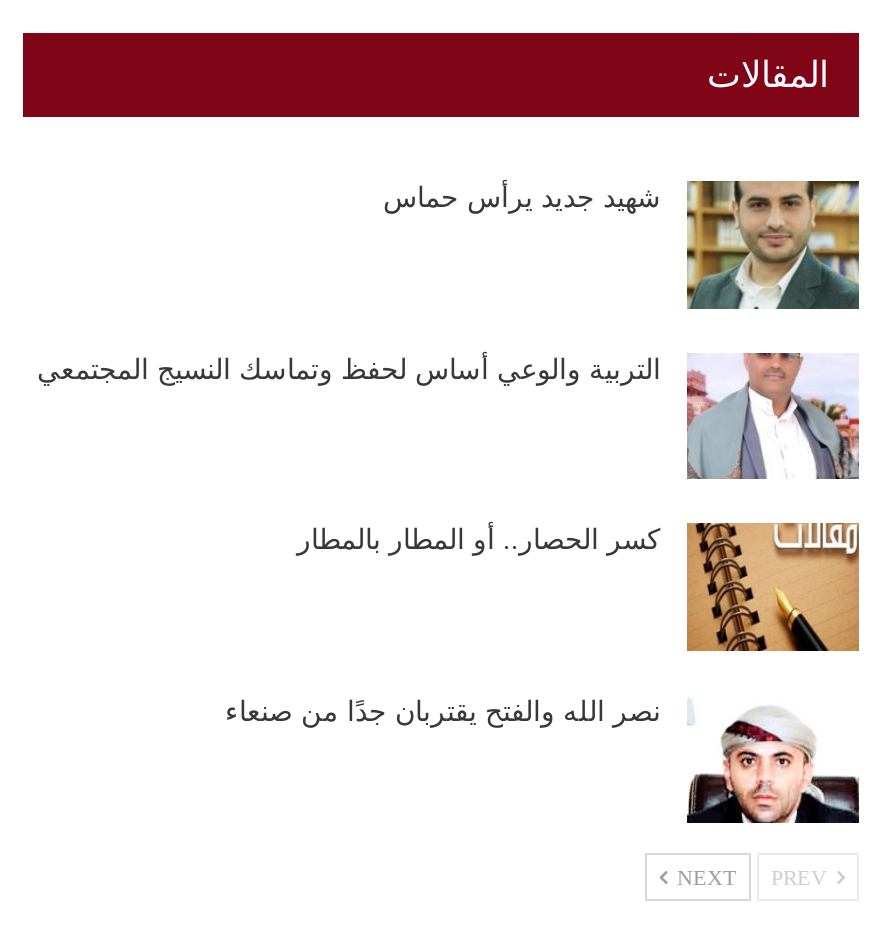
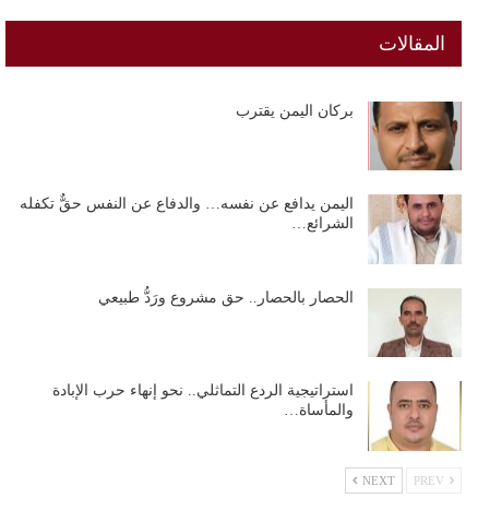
- [image]
- شهيد جديد يرأس حماس
+ [image]
+ بركان اليمن يقترب

- [image]
- التربية والوعي أساس لحفظ وتماسك النسيج المجتمعي
+ [image]
+ اليمن يدافع عن نفسه… والدفاع عن النفس حقٌّ تكفله
+ الشرائع…

- [image]
- كسر الحصار.. أو المطار بالمطار
+ [image]
+ الحصار بالحصار.. حق مشروع ورَدُّ طبيعي

- [image]
- نصر الله والفتح يقتربان جدًا من صنعاء
+ [image]
+ استراتيجية الردع التماثلي.. نحو إنهاء حرب الإبادة
+ والمأساة…
